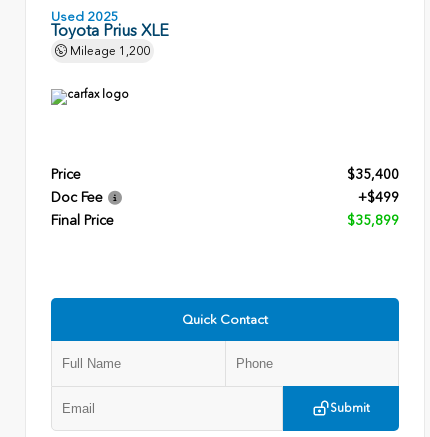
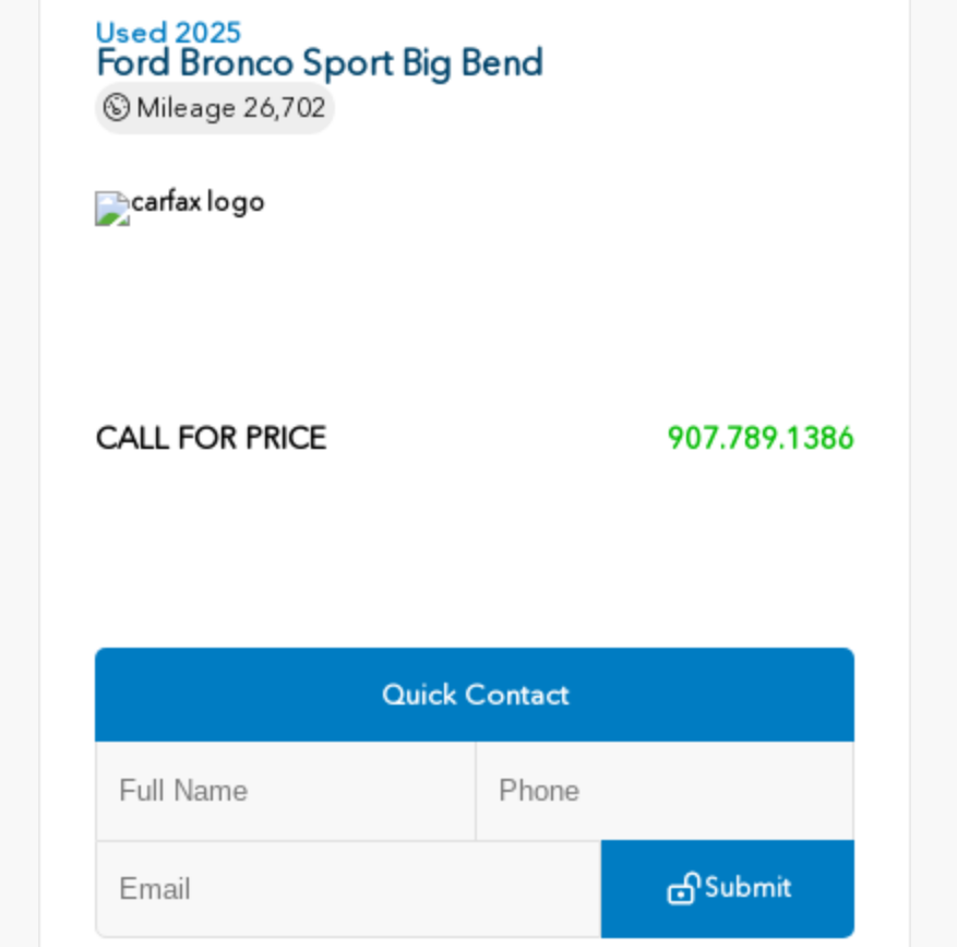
- Toyota Prius XLE
- Mileage 1,200
+ Ford Bronco Sport Big Bend
+ Mileage 26,702

- Price
- $35,400
- Doc Fee
- +$499
- Final Price
- $35,899
+ CALL FOR PRICE
+ 907.789.1386
